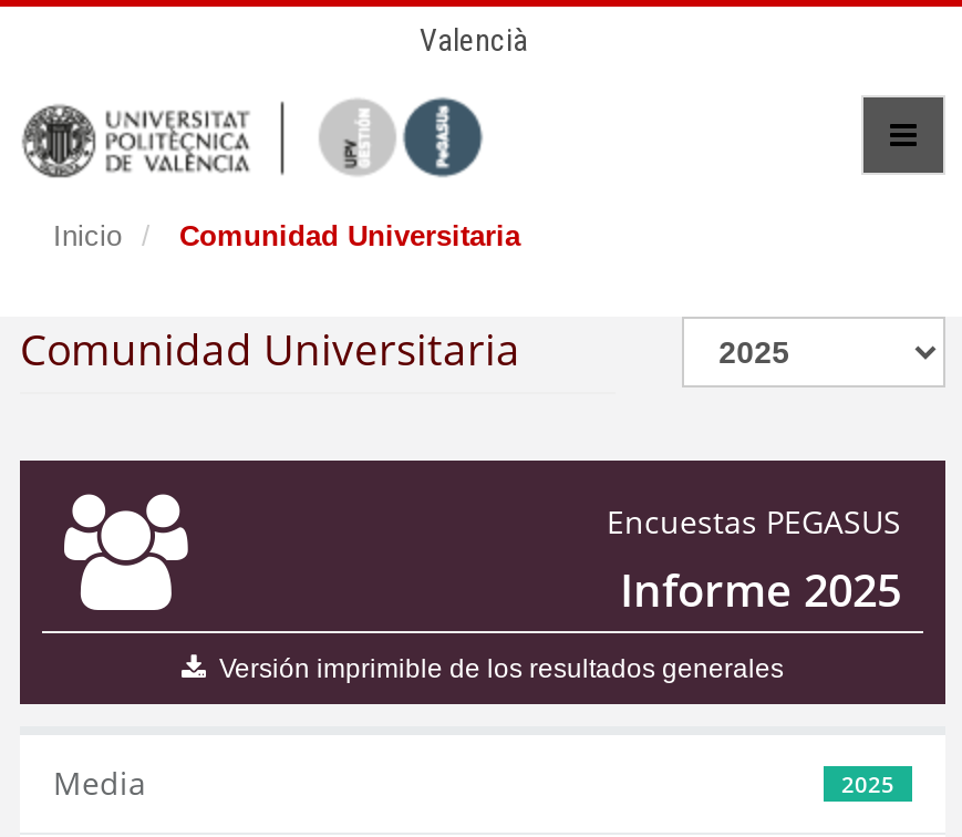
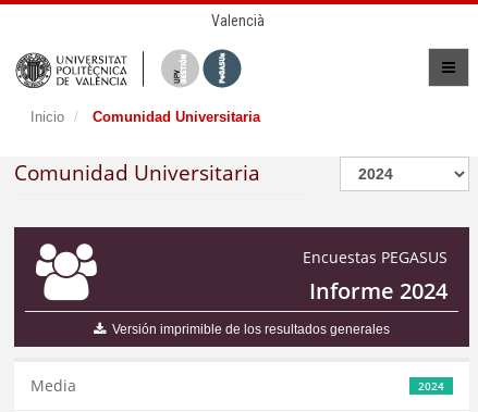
- Informe 2025
+ Informe 2024

- 2025
+ 2024
